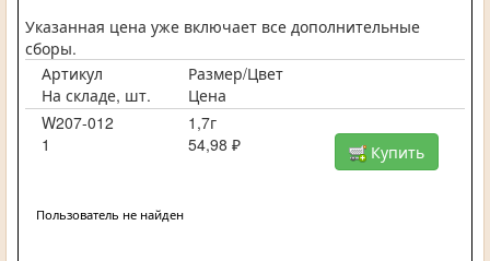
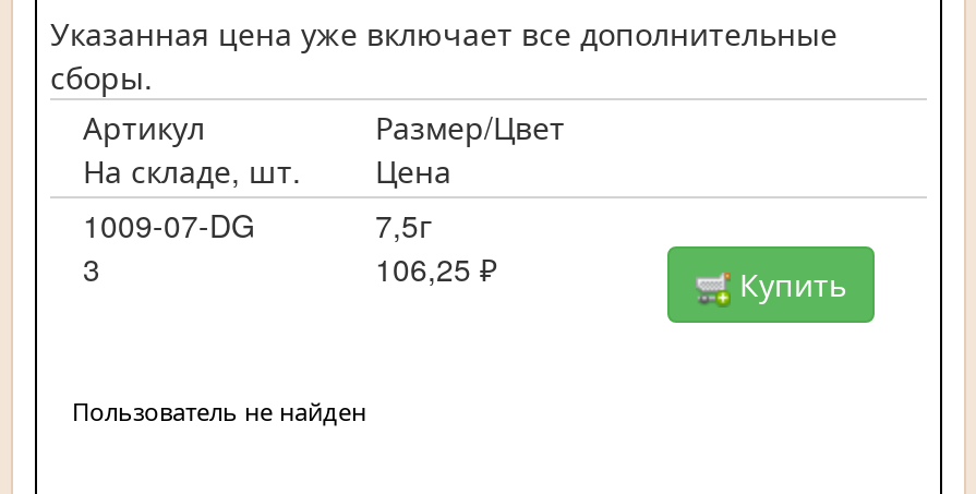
- W207-012
- 1,7г
- 1
- 54,98 ₽
+ 1009-07-DG
+ 7,5г
+ 3
+ 106,25 ₽
